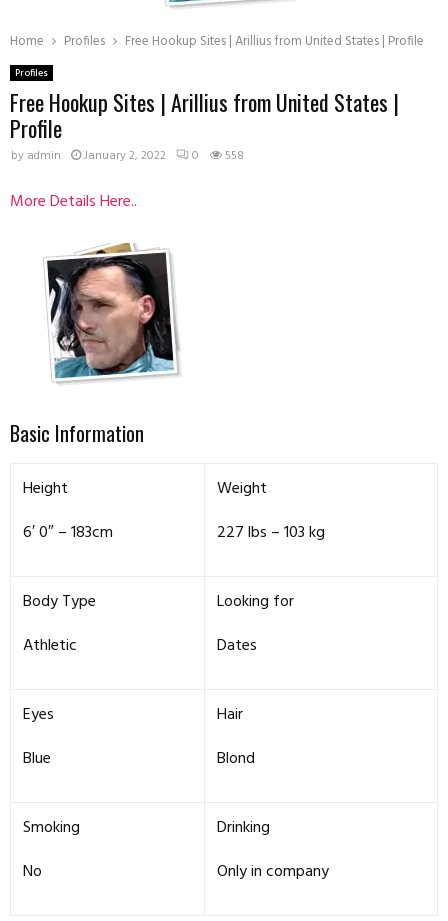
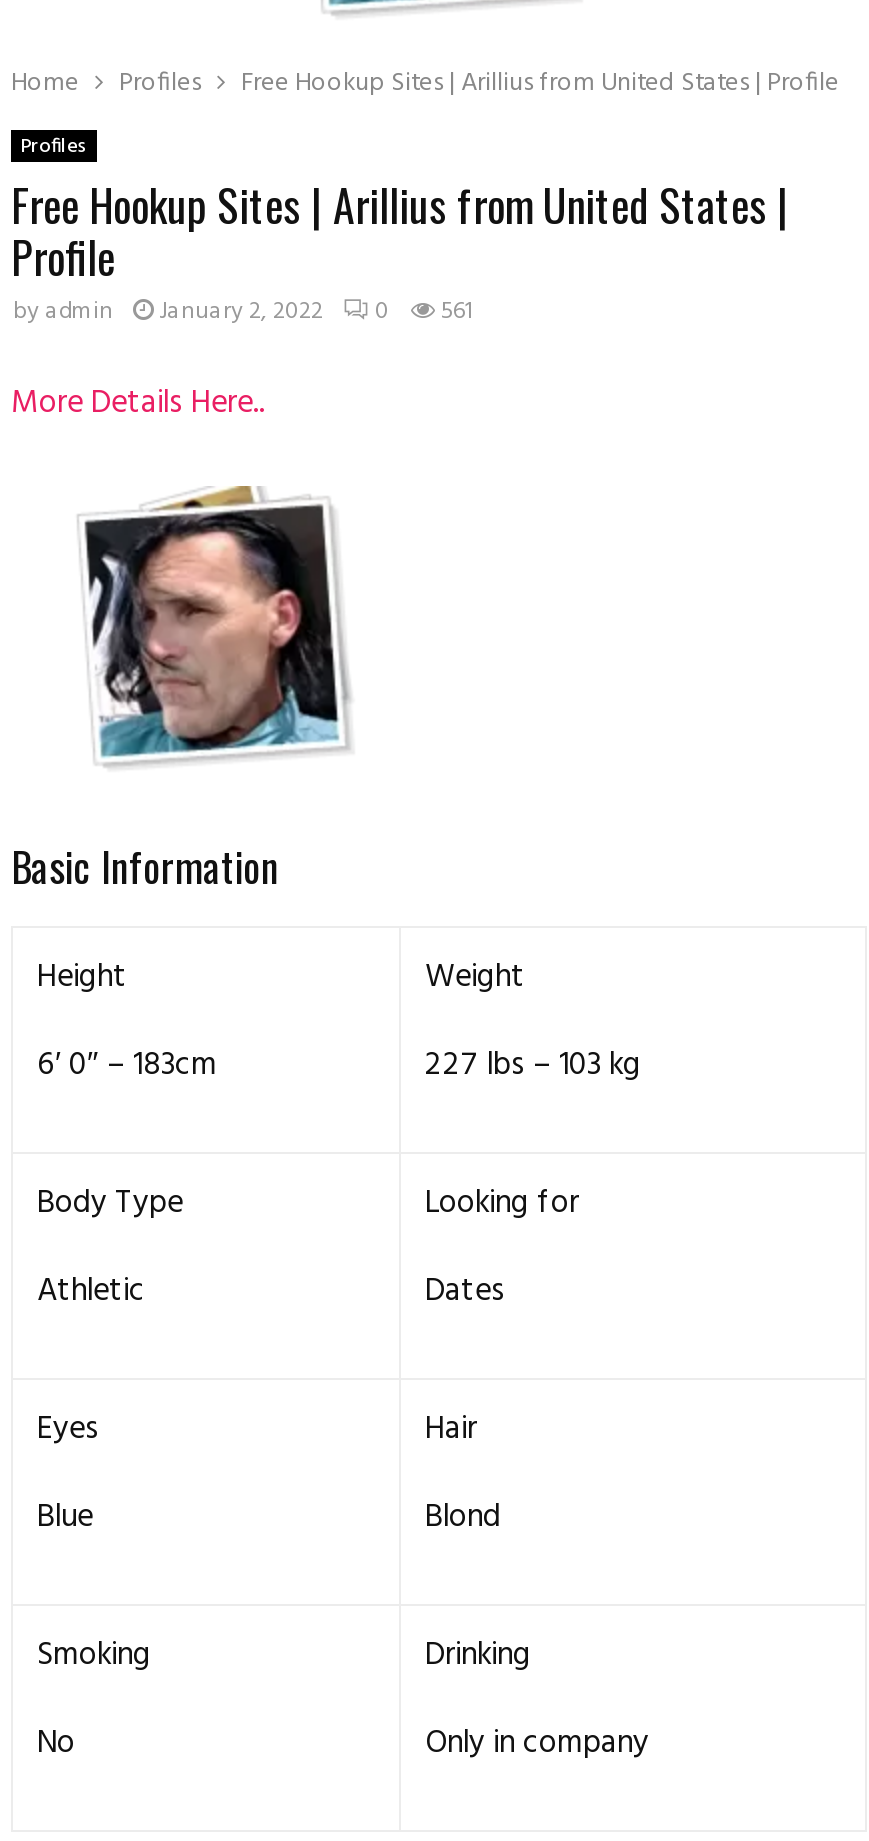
- by admin January 2, 2022 0 558
+ by admin January 2, 2022 0 561
